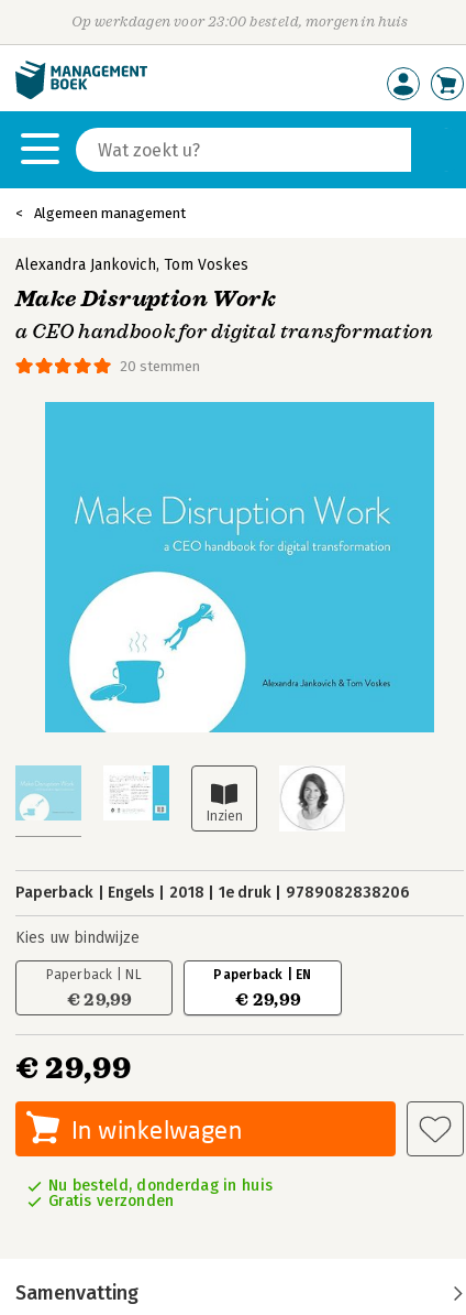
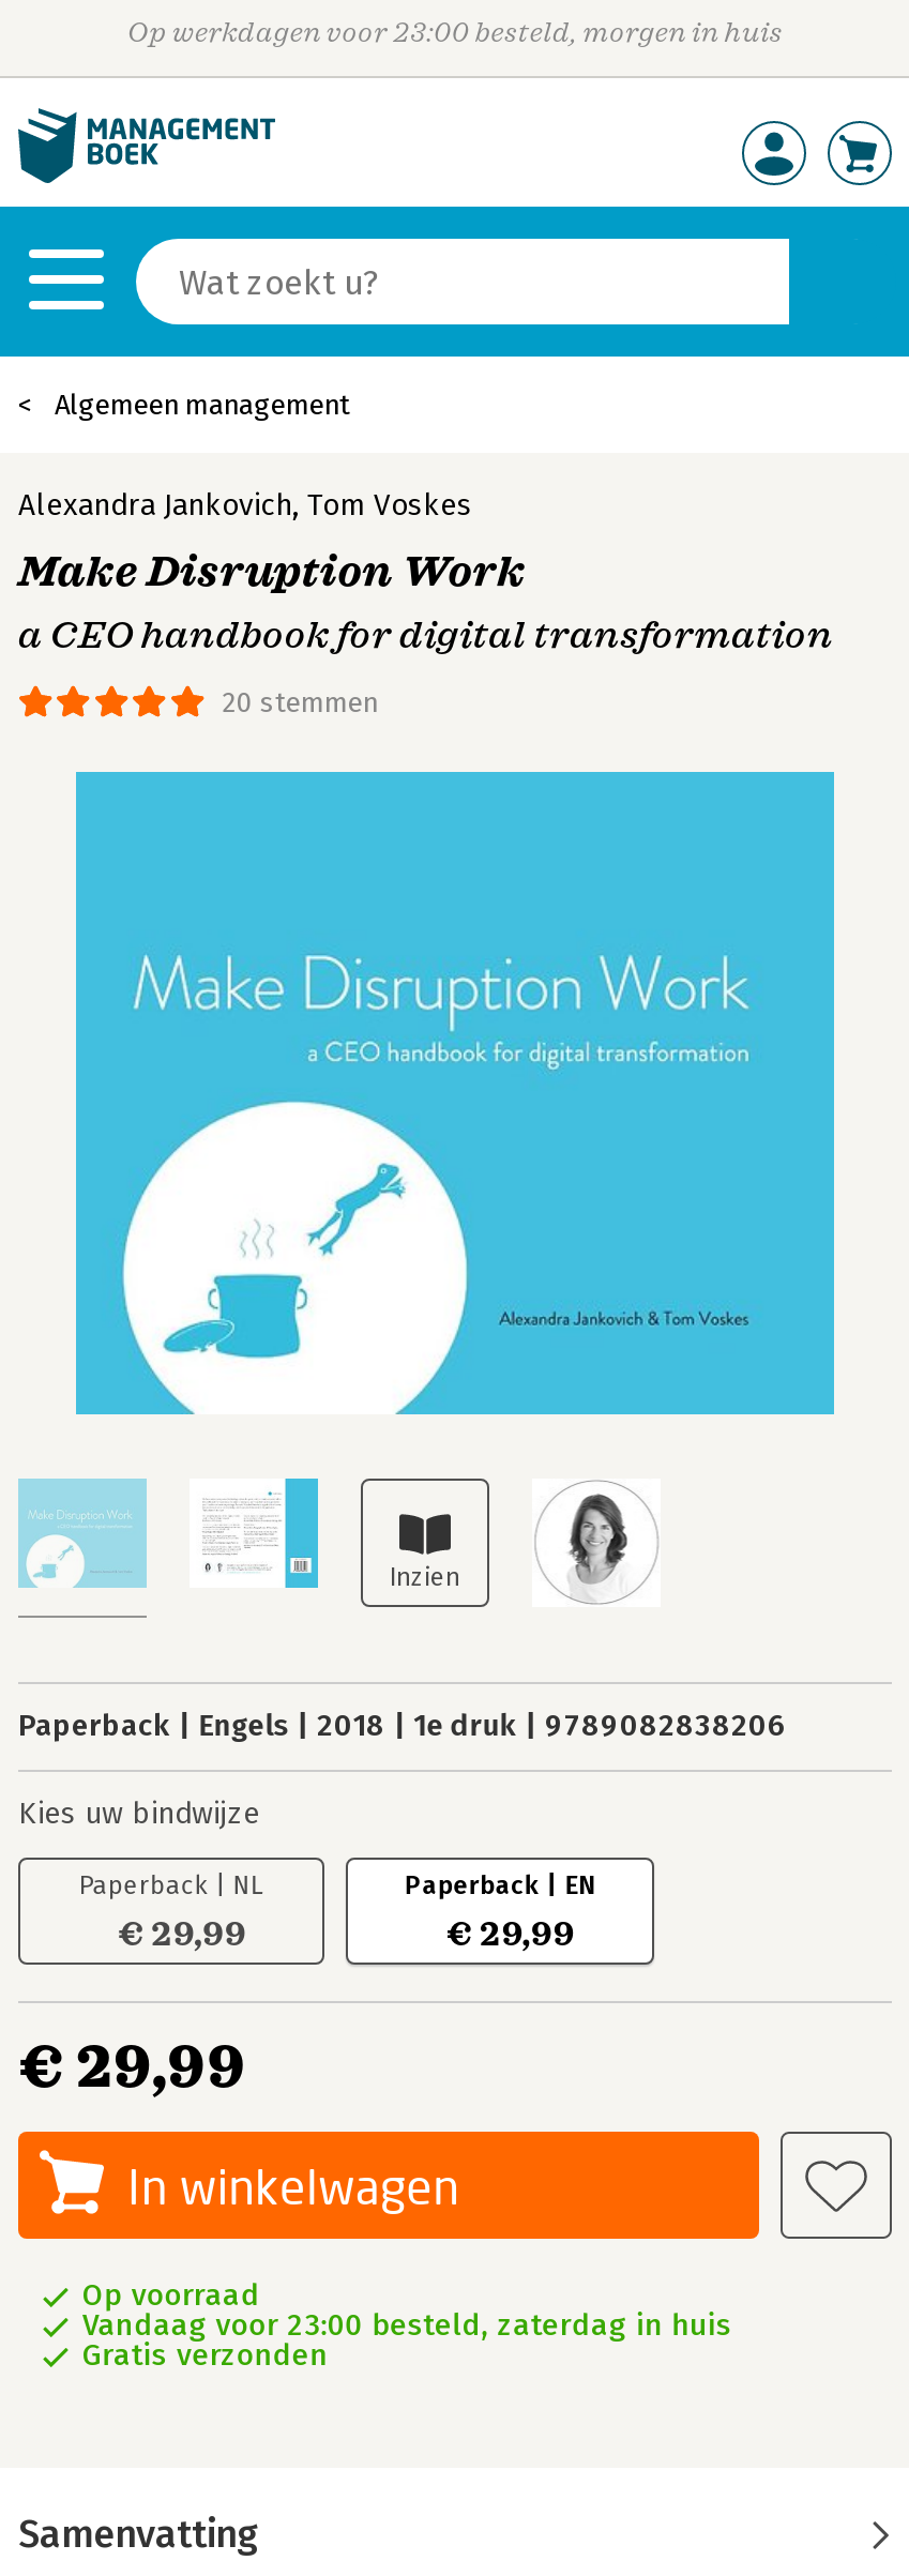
- Nu besteld, donderdag in huis
+ Op voorraad
+ Vandaag voor 23:00 besteld, zaterdag in huis
